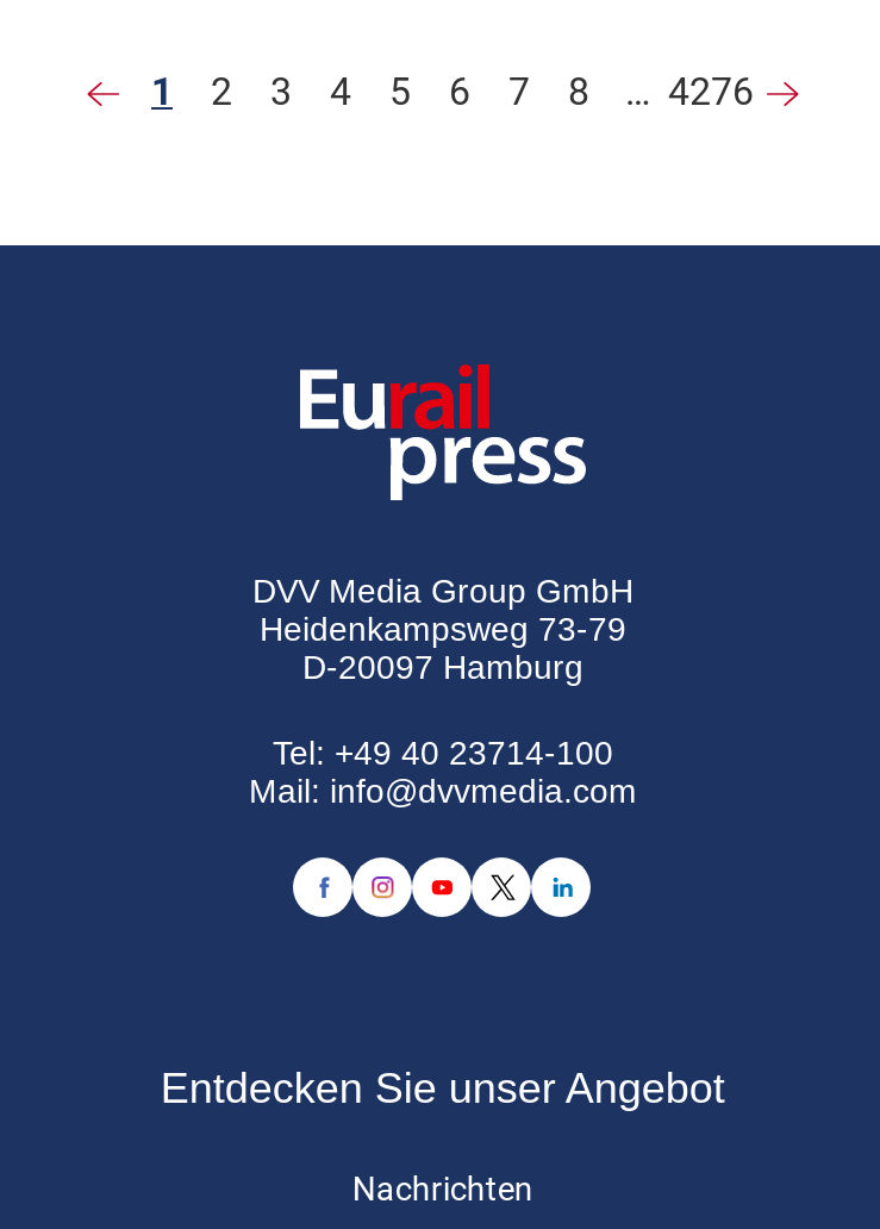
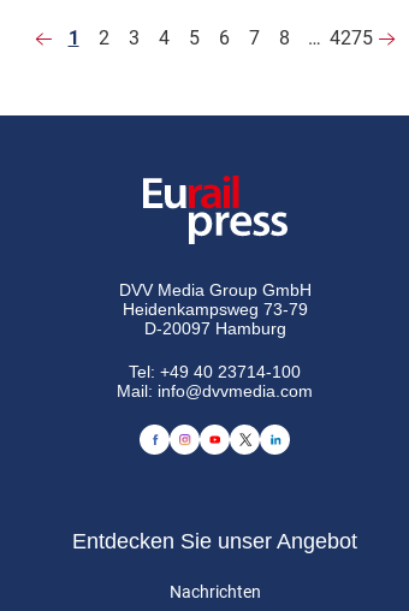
- 1 2 3 4 5 6 7 8 … 4276
+ 1 2 3 4 5 6 7 8 … 4275
